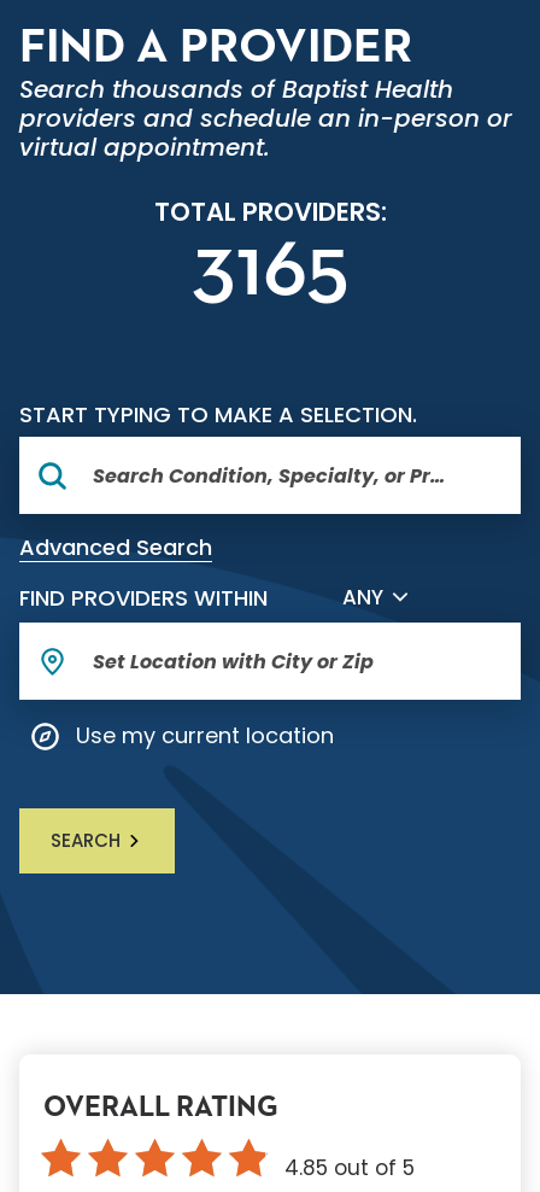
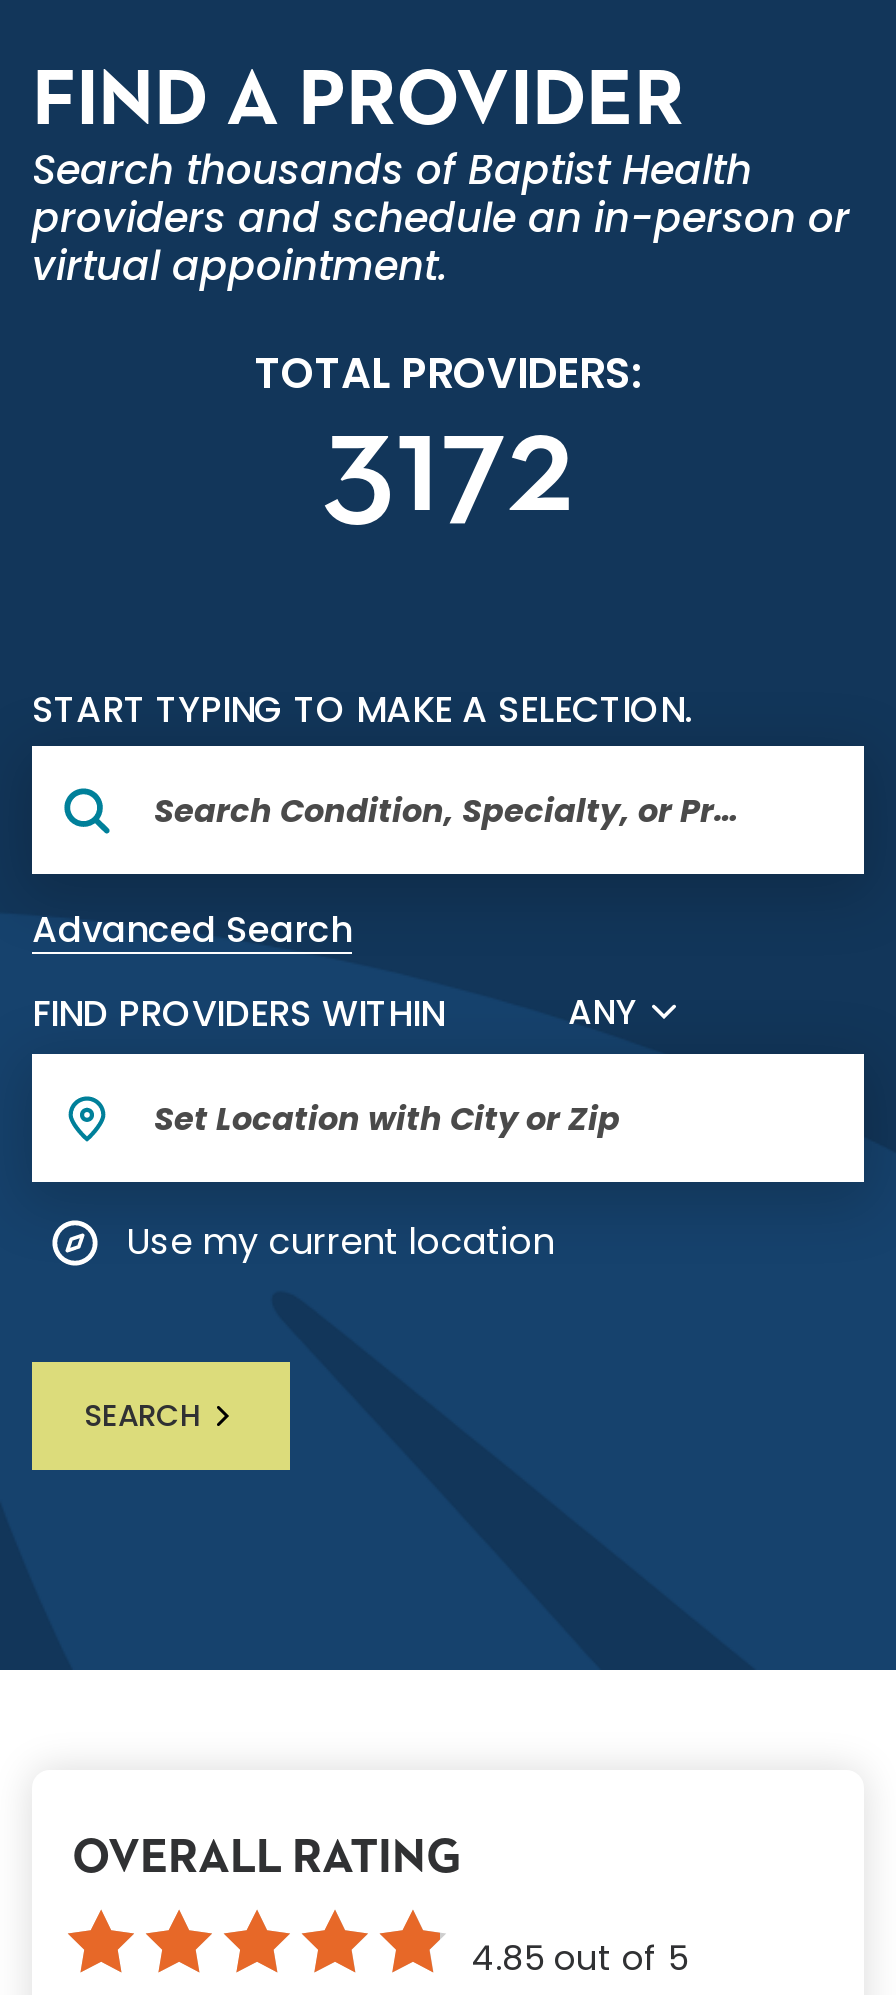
- 3165
+ 3172
